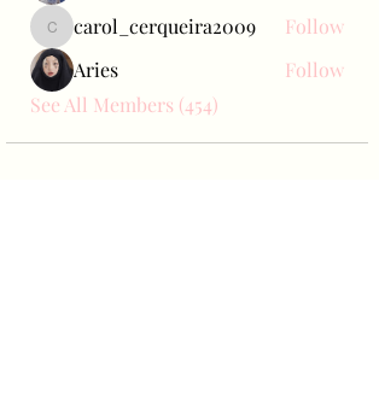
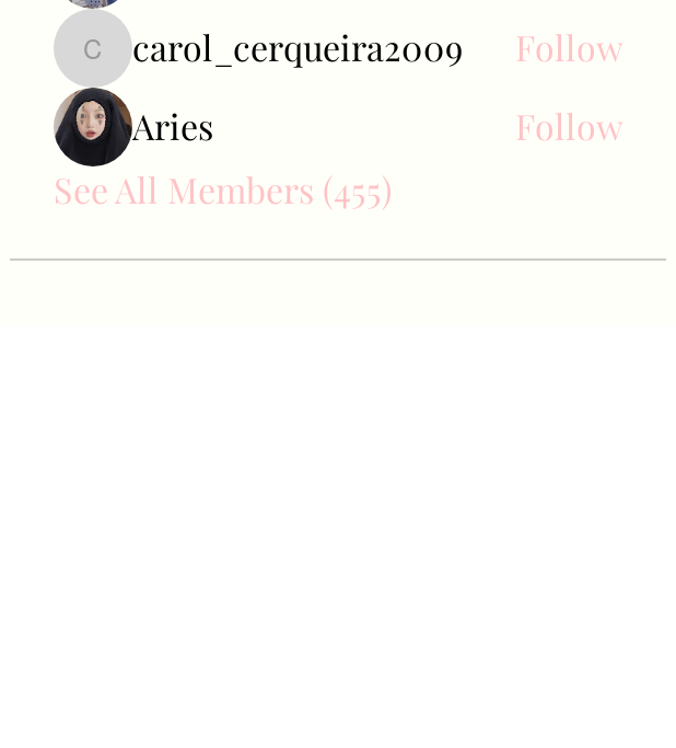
- See All Members (454)
+ See All Members (455)
